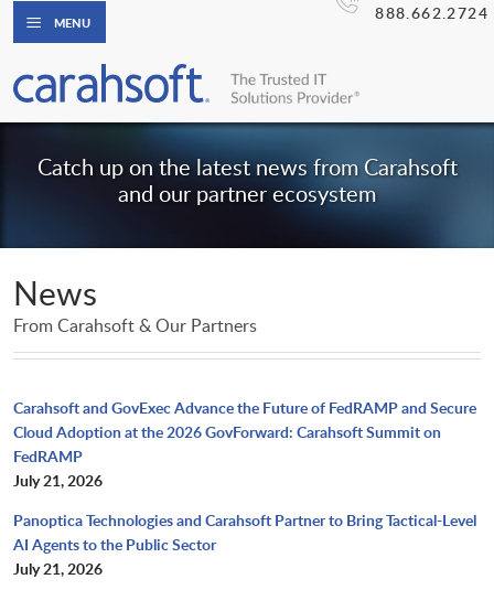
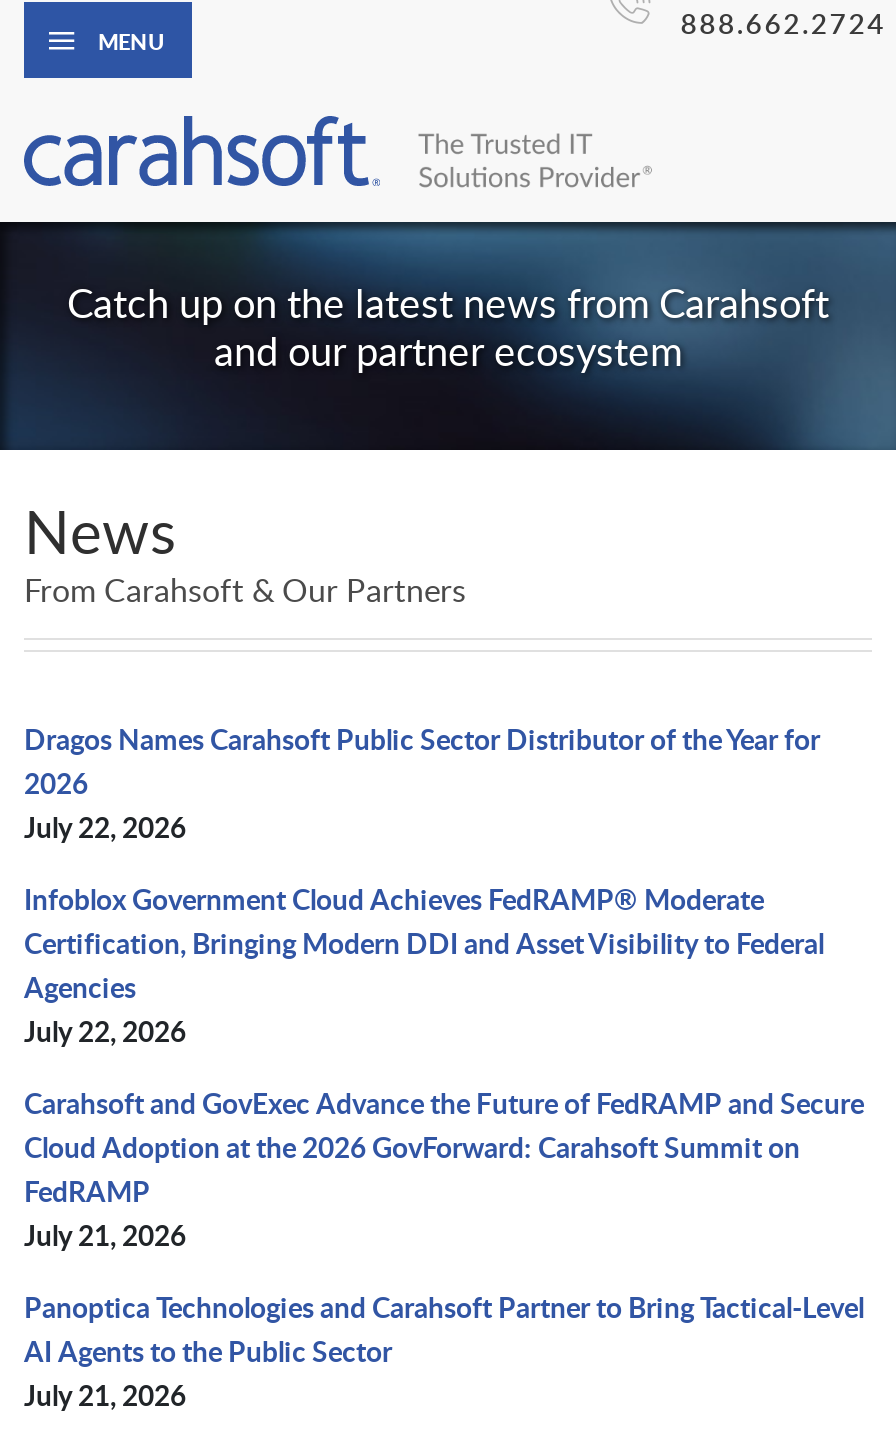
+ Dragos Names Carahsoft Public Sector Distributor of the Year for
+ 2026
+ July 22, 2026
+ Infoblox Government Cloud Achieves FedRAMP® Moderate
+ Certification, Bringing Modern DDI and Asset Visibility to Federal
+ Agencies
+ July 22, 2026
